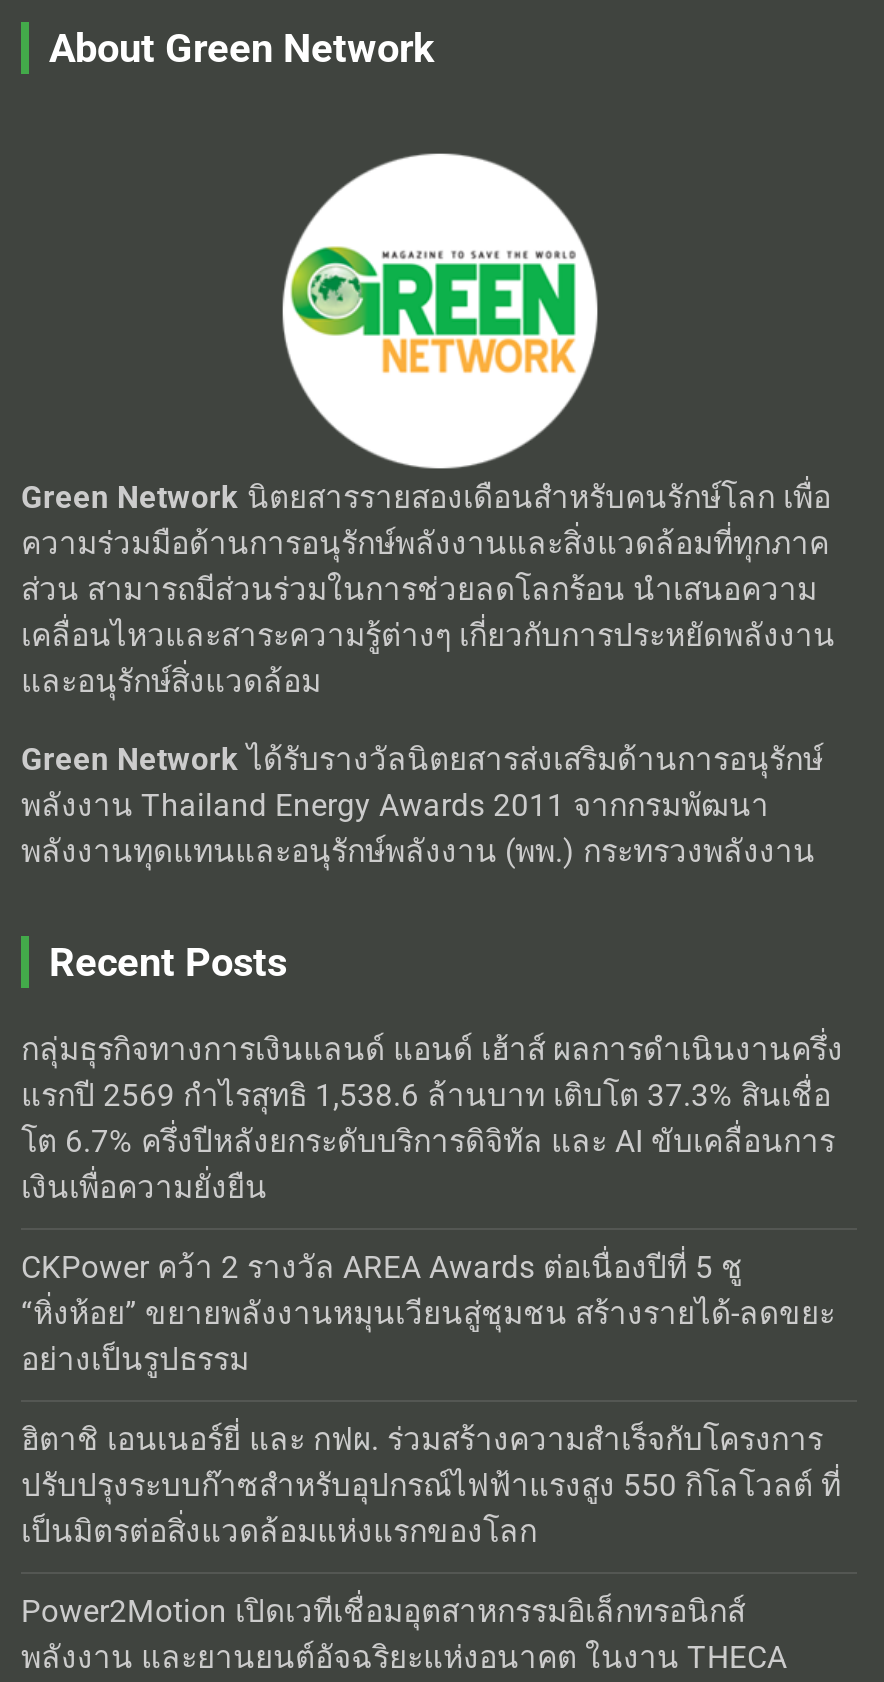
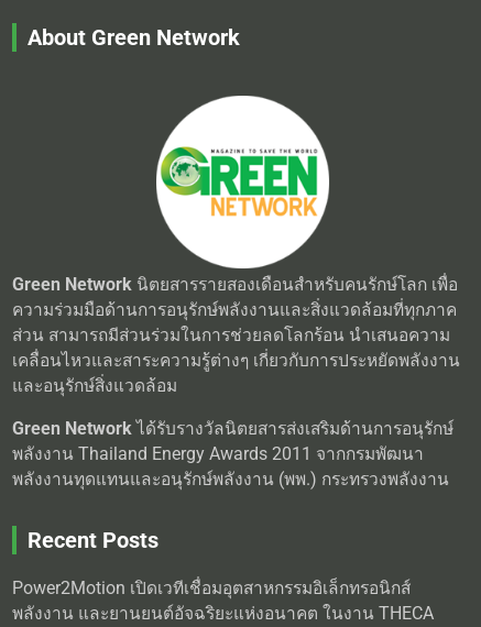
- กลุ่มธุรกิจทางการเงินแลนด์ แอนด์ เฮ้าส์ ผลการดำเนินงานครึ่ง
- แรกปี 2569 กำไรสุทธิ 1,538.6 ล้านบาท เติบโต 37.3% สินเชื่อ
- โต 6.7% ครึ่งปีหลังยกระดับบริการดิจิทัล และ AI ขับเคลื่อนการ
- เงินเพื่อความยั่งยืน
- CKPower คว้า 2 รางวัล AREA Awards ต่อเนื่องปีที่ 5 ชู
- “หิ่งห้อย” ขยายพลังงานหมุนเวียนสู่ชุมชน สร้างรายได้-ลดขยะ
- อย่างเป็นรูปธรรม
- ฮิตาชิ เอนเนอร์ยี่ และ กฟผ. ร่วมสร้างความสำเร็จกับโครงการ
- ปรับปรุงระบบก๊าซสำหรับอุปกรณ์ไฟฟ้าแรงสูง 550 กิโลโวลต์ ที่
- เป็นมิตรต่อสิ่งแวดล้อมแห่งแรกของโลก
